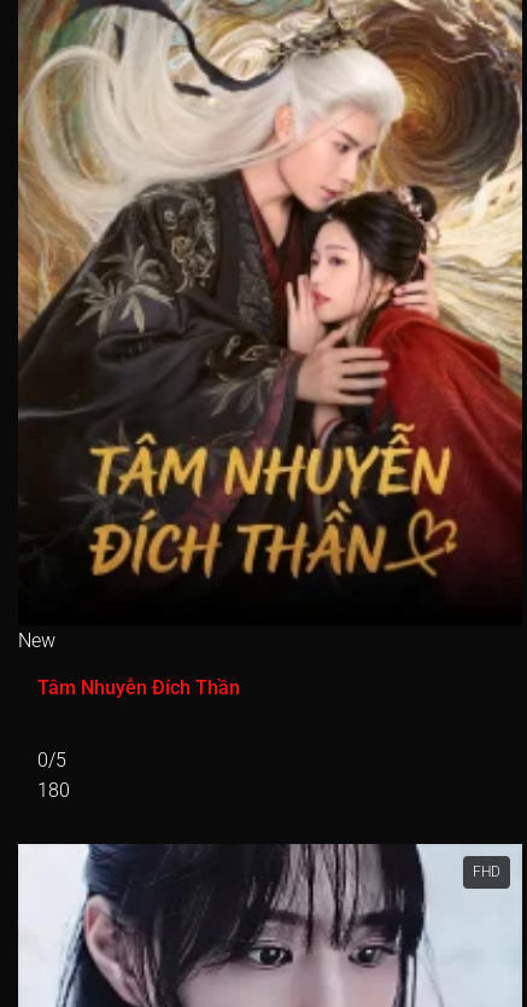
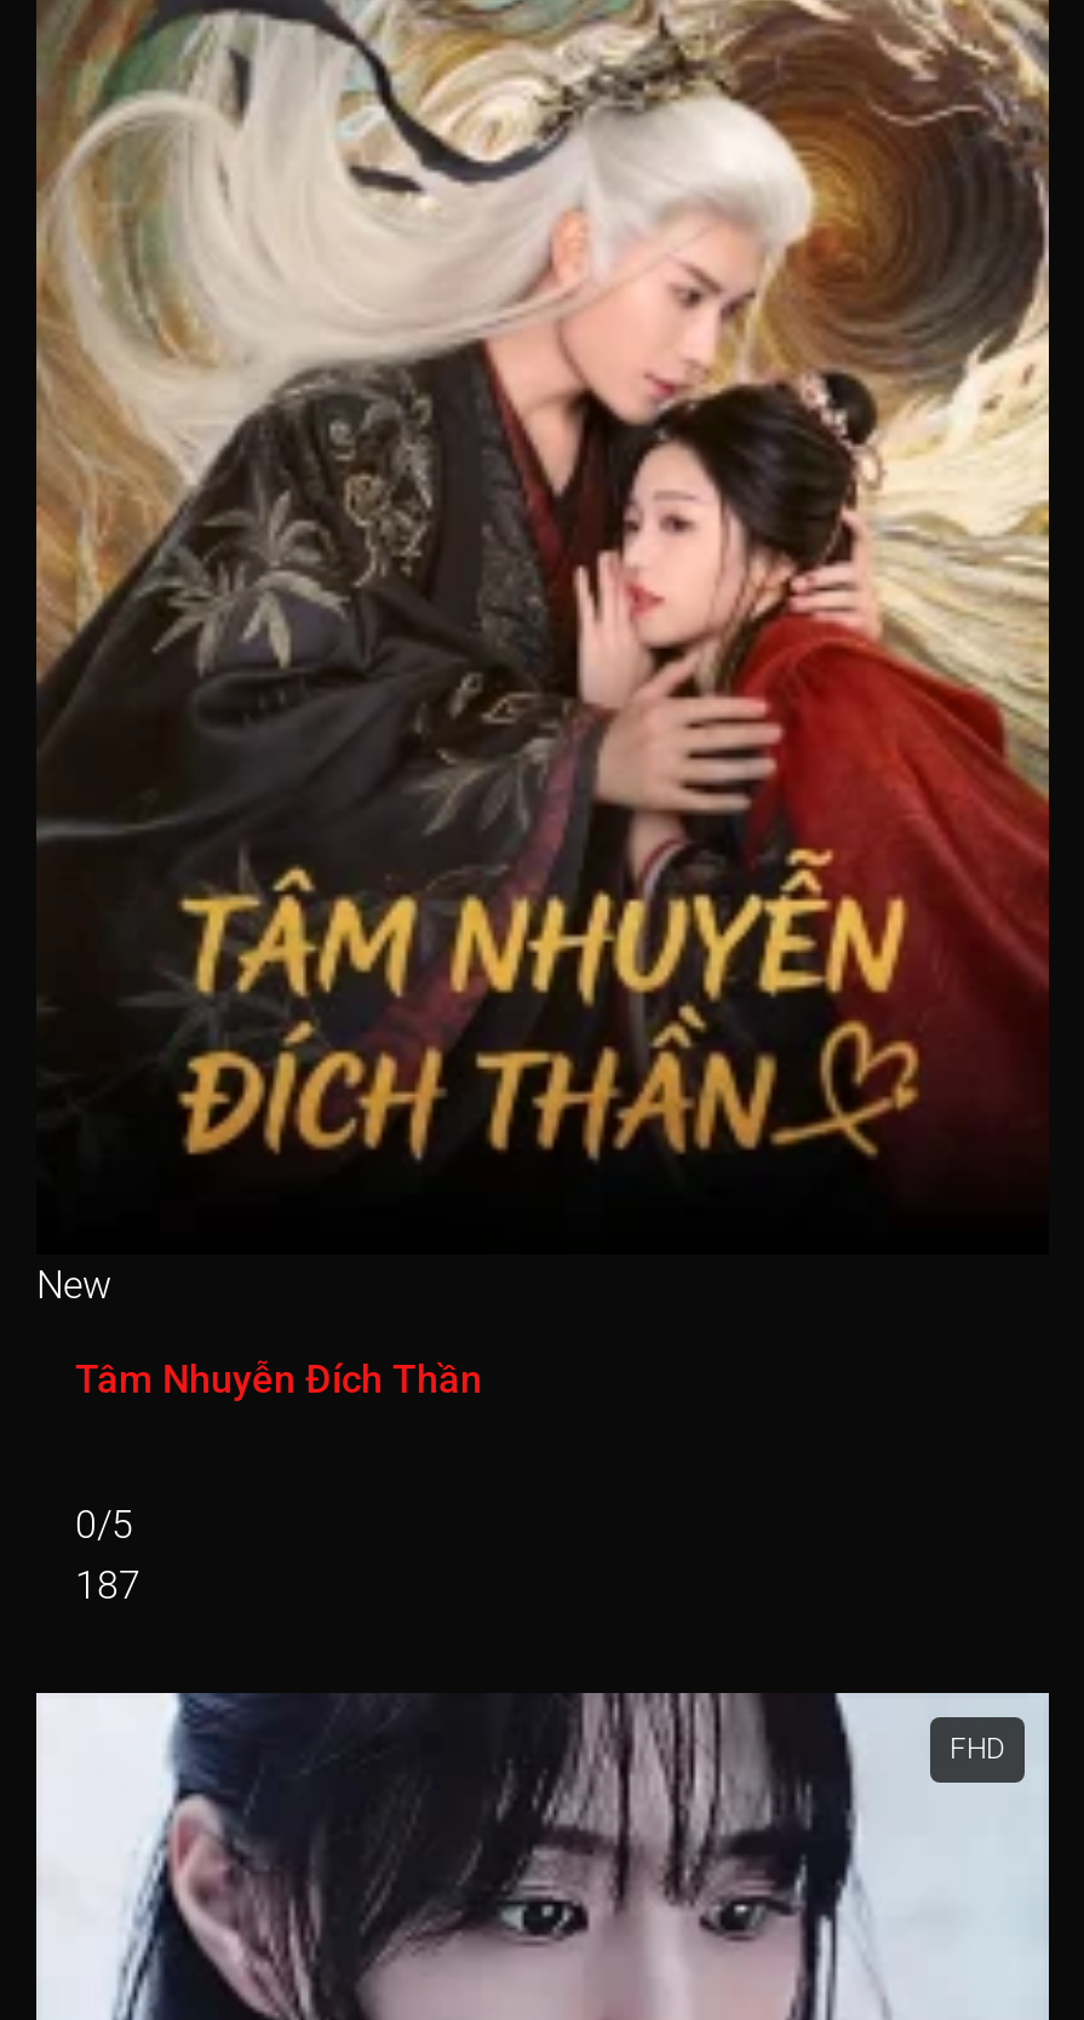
- 180
+ 187
